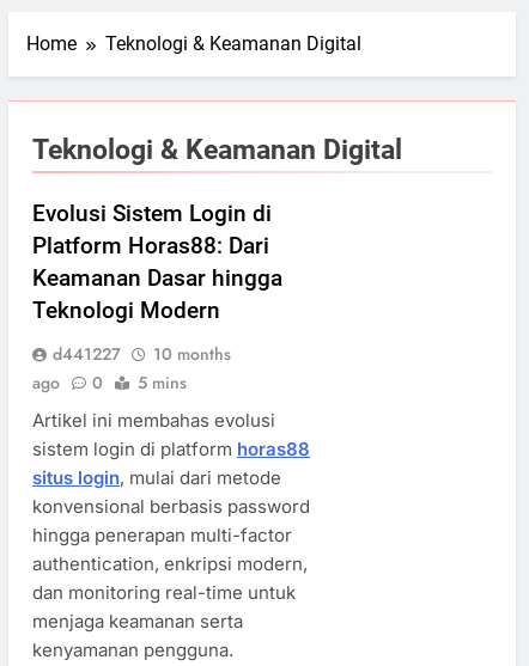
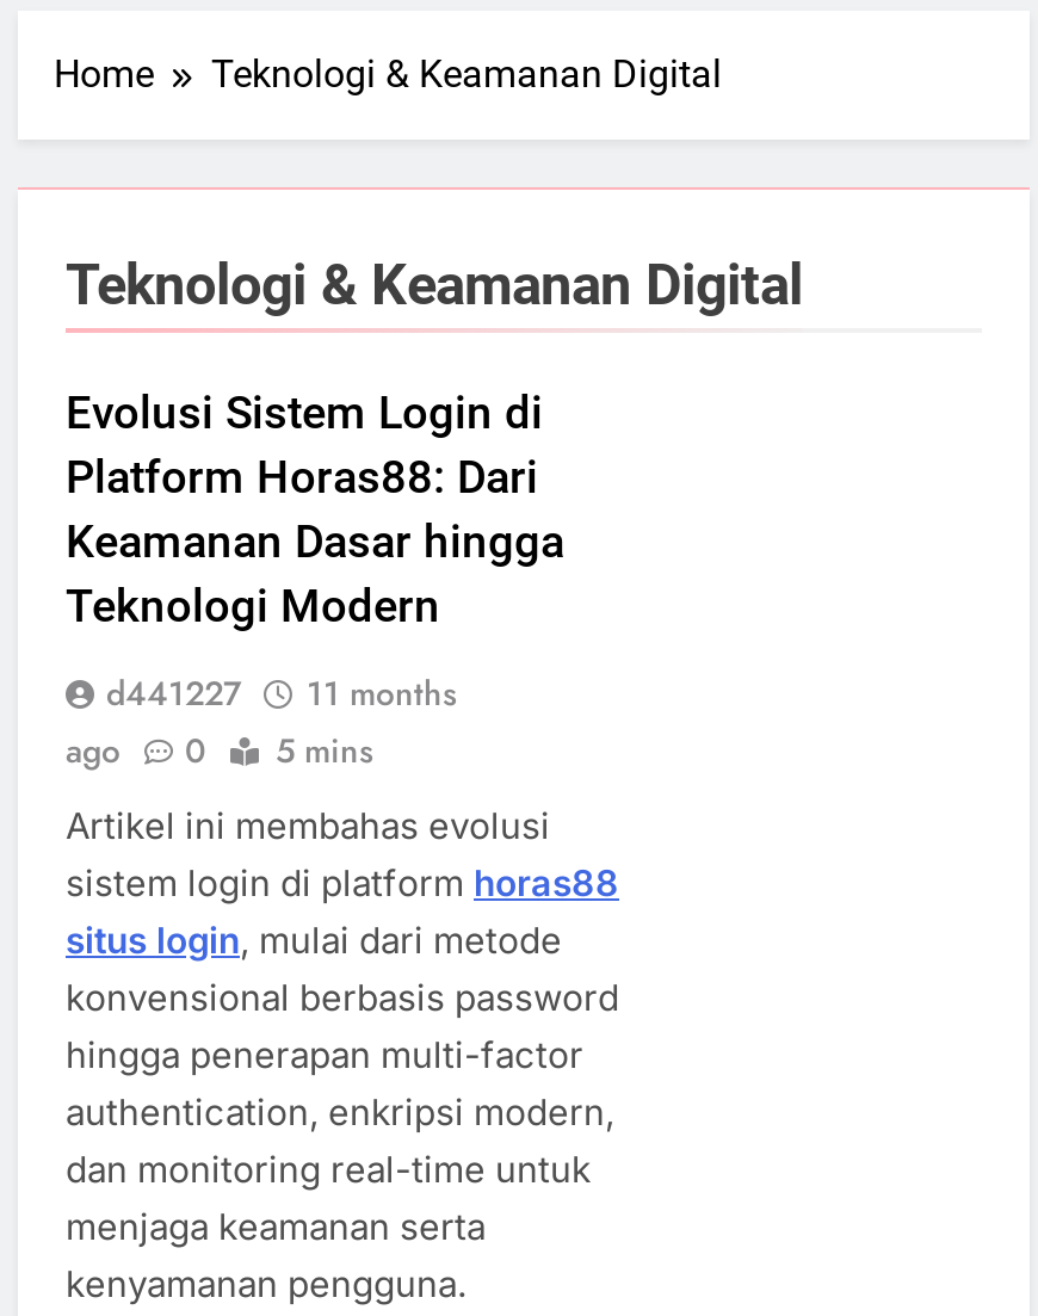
- d441227 10 months
+ d441227 11 months
